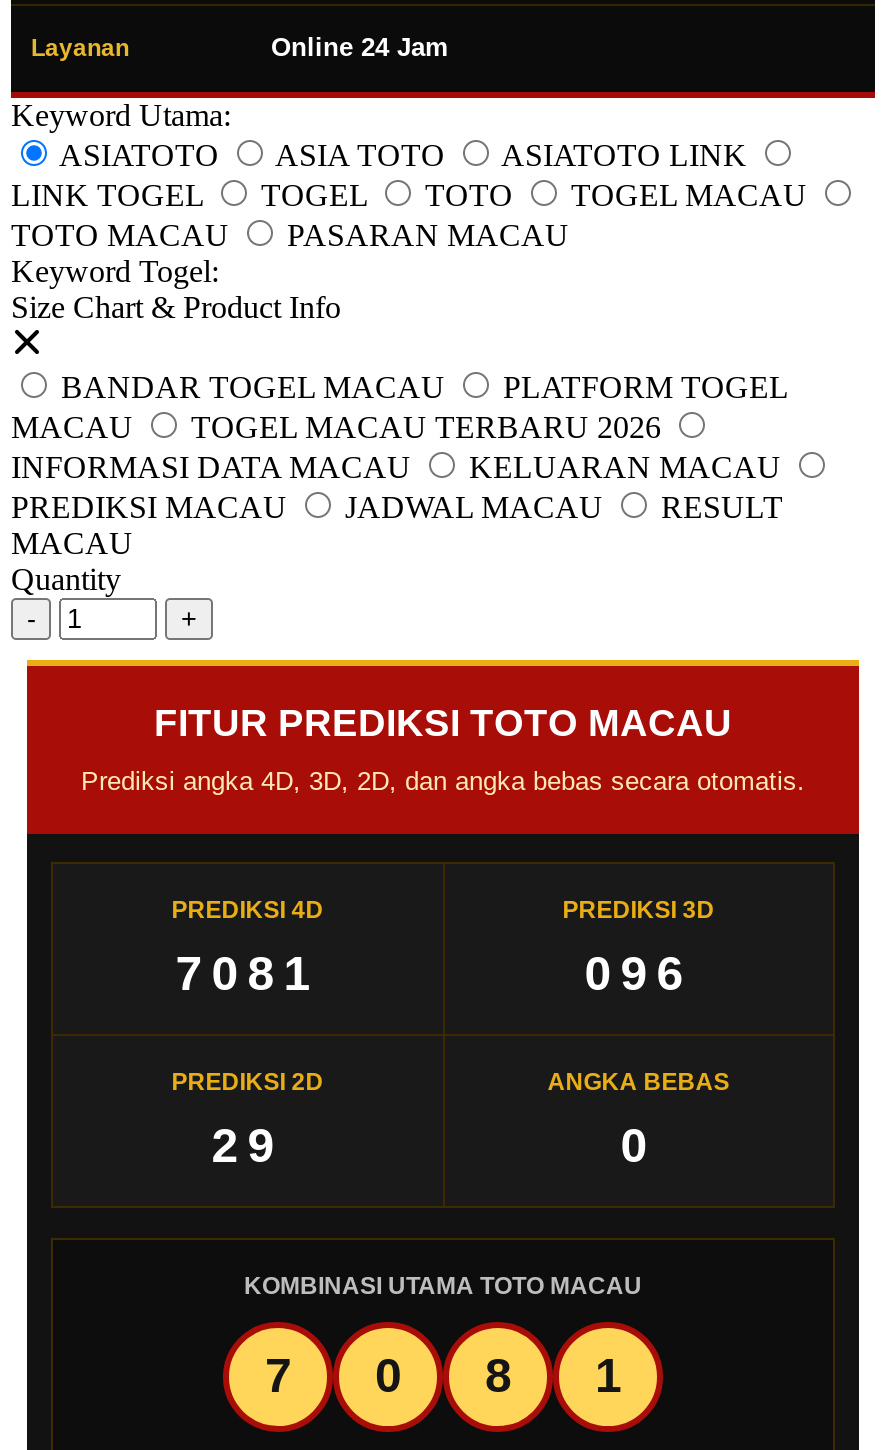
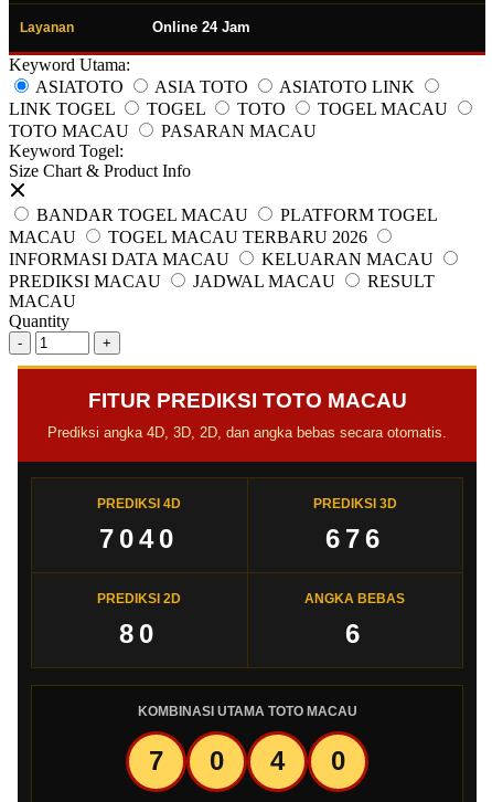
- 7081
+ 7040

- 096
+ 676

- 29
+ 80

- 0
+ 6

- 8
+ 4

- 1
+ 0
